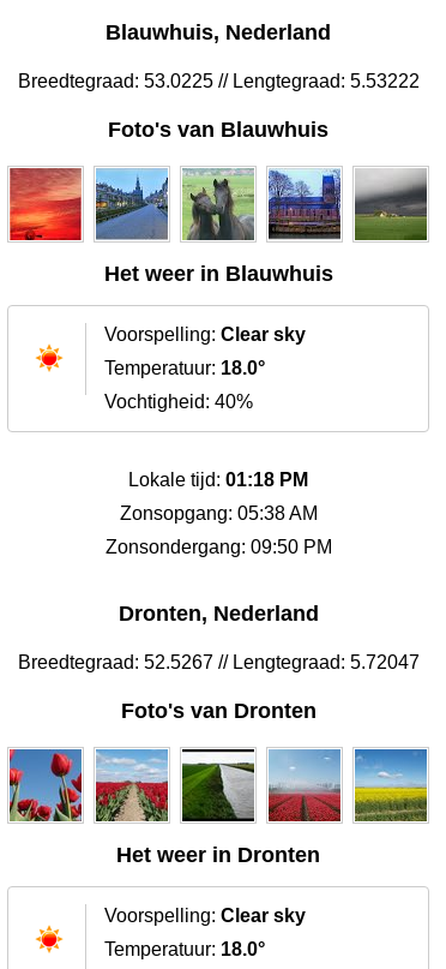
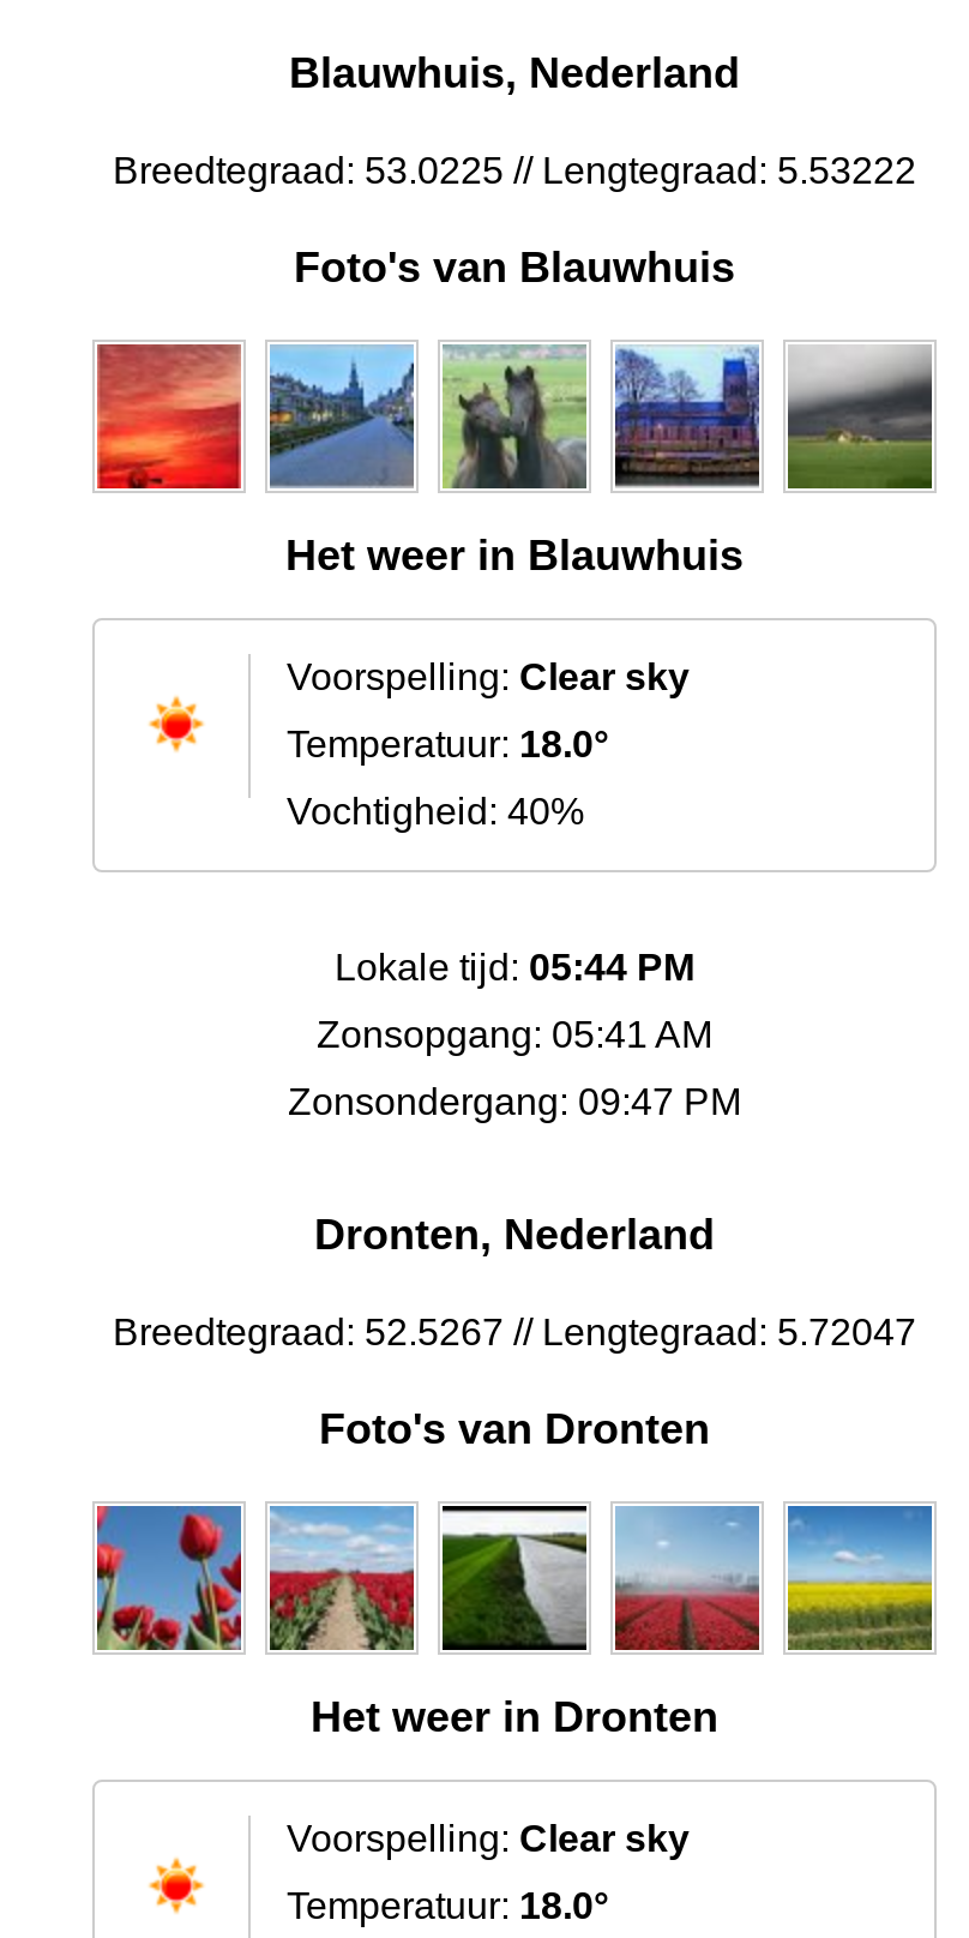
- Lokale tijd: 01:18 PM
+ Lokale tijd: 05:44 PM

- Zonsopgang: 05:38 AM
+ Zonsopgang: 05:41 AM

- Zonsondergang: 09:50 PM
+ Zonsondergang: 09:47 PM
